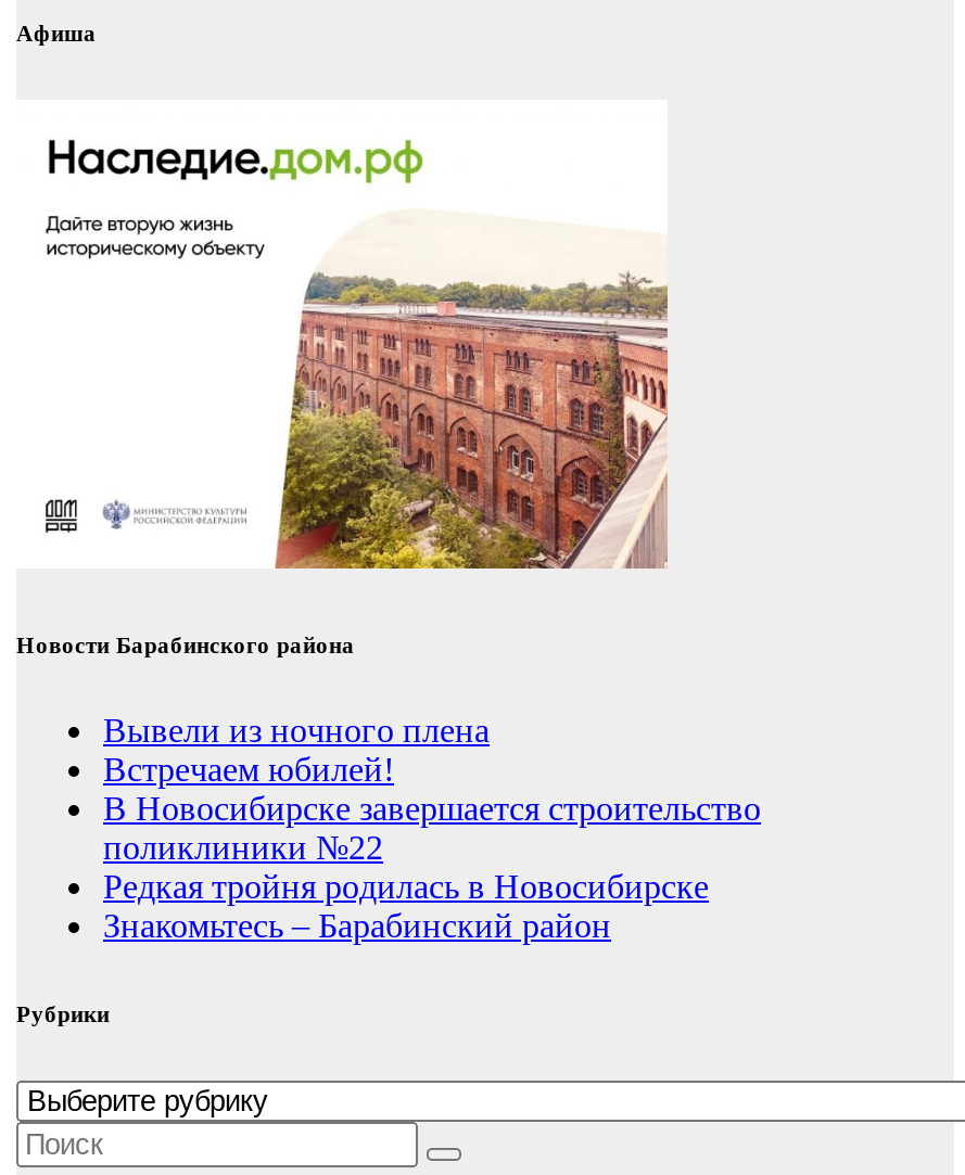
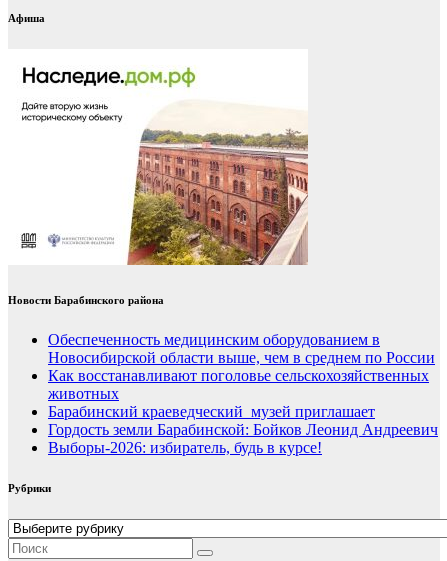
- Вывели из ночного плена
- Встречаем юбилей!
- В Новосибирске завершается строительство
- поликлиники №22
- Редкая тройня родилась в Новосибирске
- Знакомьтесь – Барабинский район
+ Обеспеченность медицинским оборудованием в
+ Новосибирской области выше, чем в среднем по России
+ Как восстанавливают поголовье сельскохозяйственных
+ животных
+ Барабинский краеведческий музей приглашает
+ Гордость земли Барабинской: Бойков Леонид Андреевич
+ Выборы-2026: избиратель, будь в курсе!
